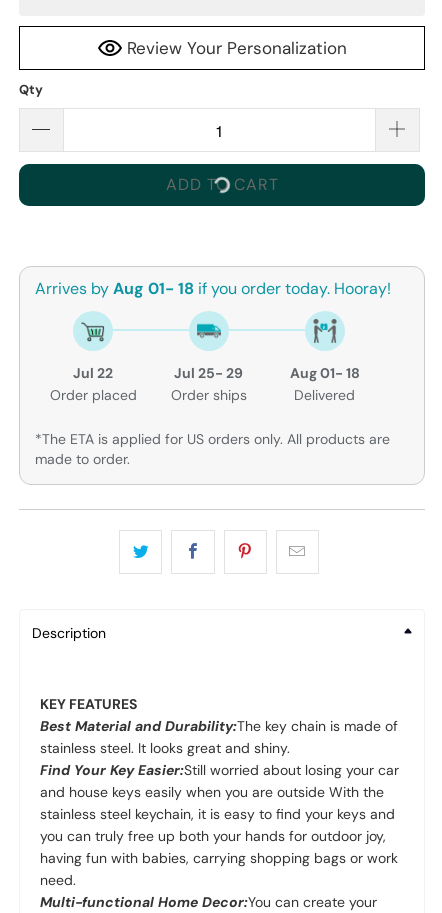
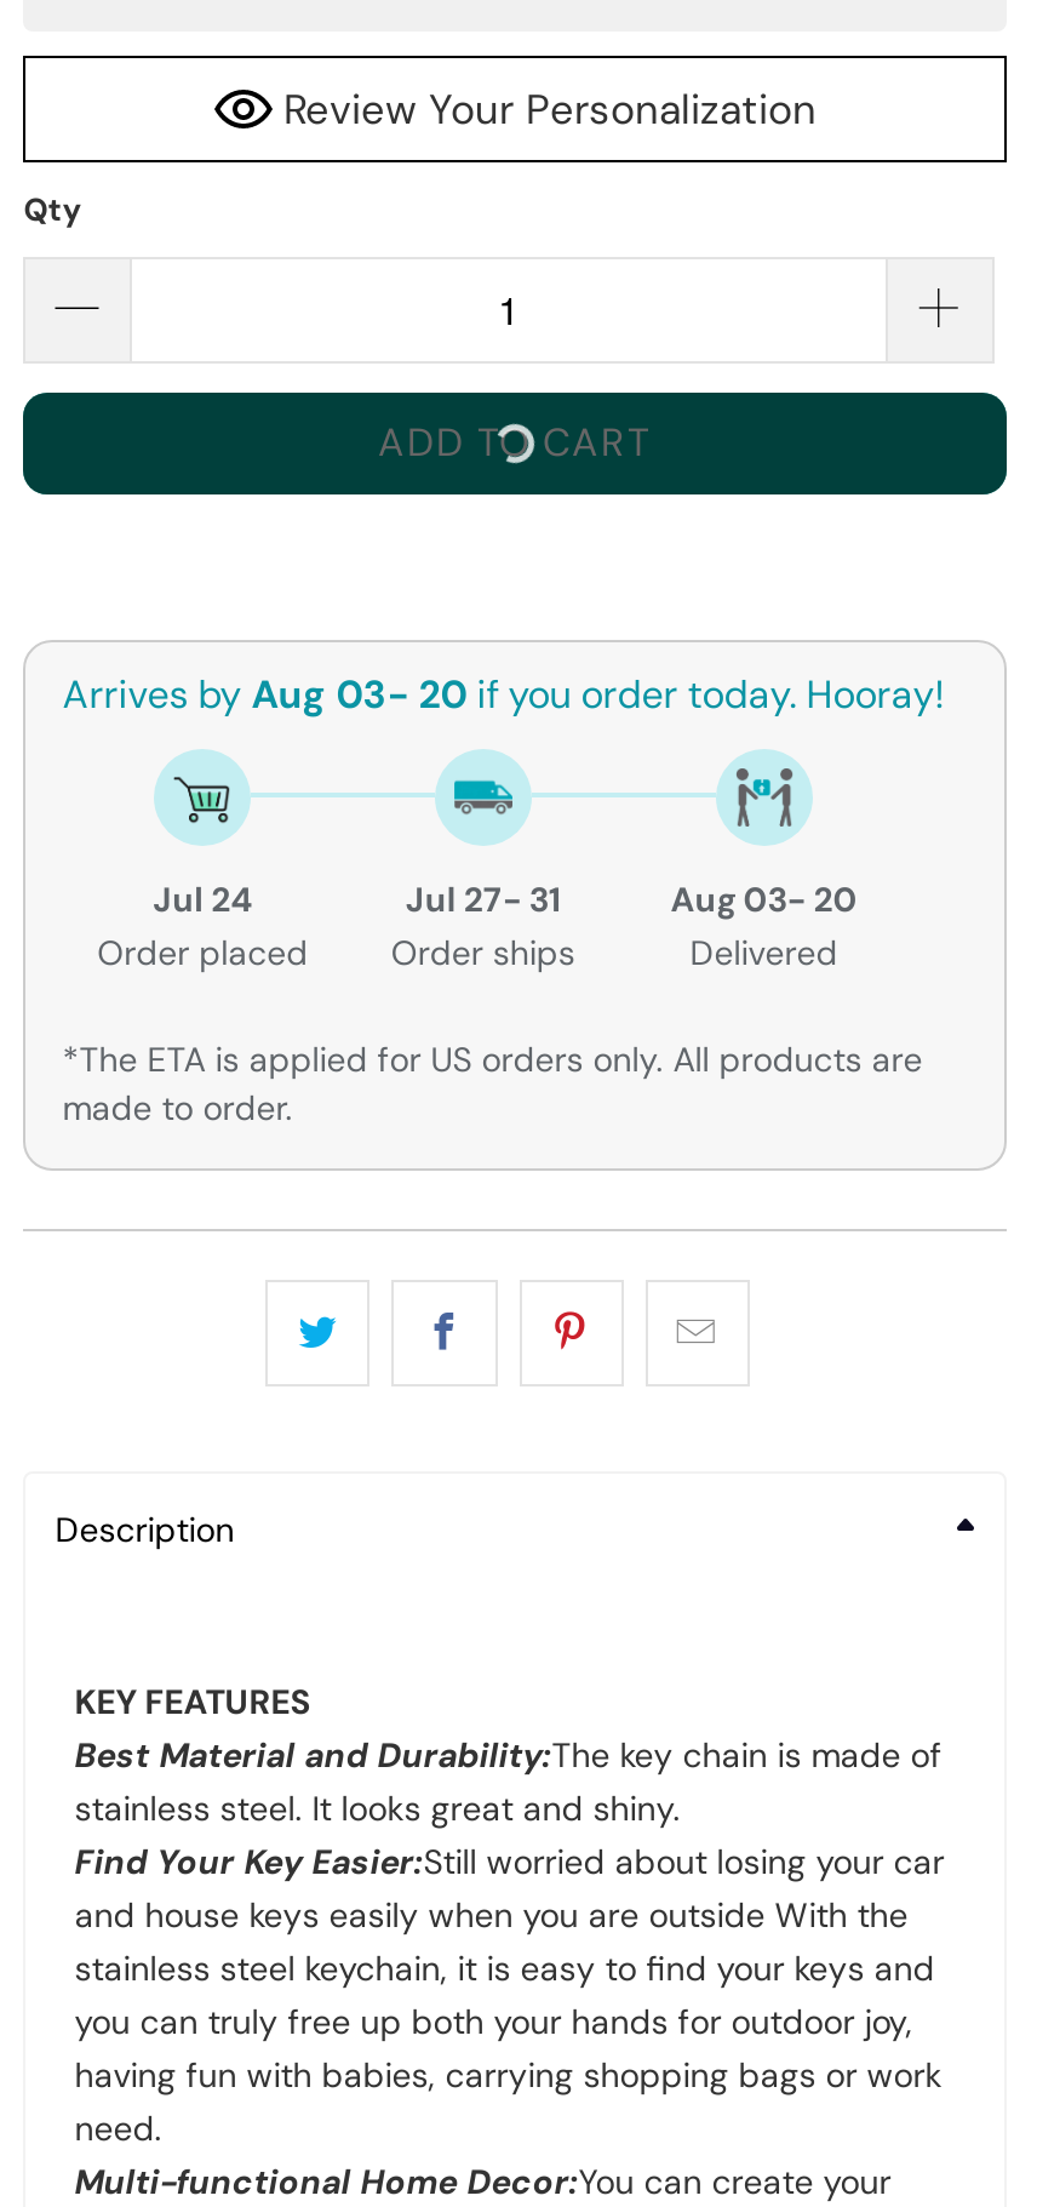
- Arrives by Aug 01- 18 if you order today. Hooray!
+ Arrives by Aug 03- 20 if you order today. Hooray!

- Jul 22
+ Jul 24

- Jul 25- 29
+ Jul 27- 31

- Aug 01- 18
+ Aug 03- 20
